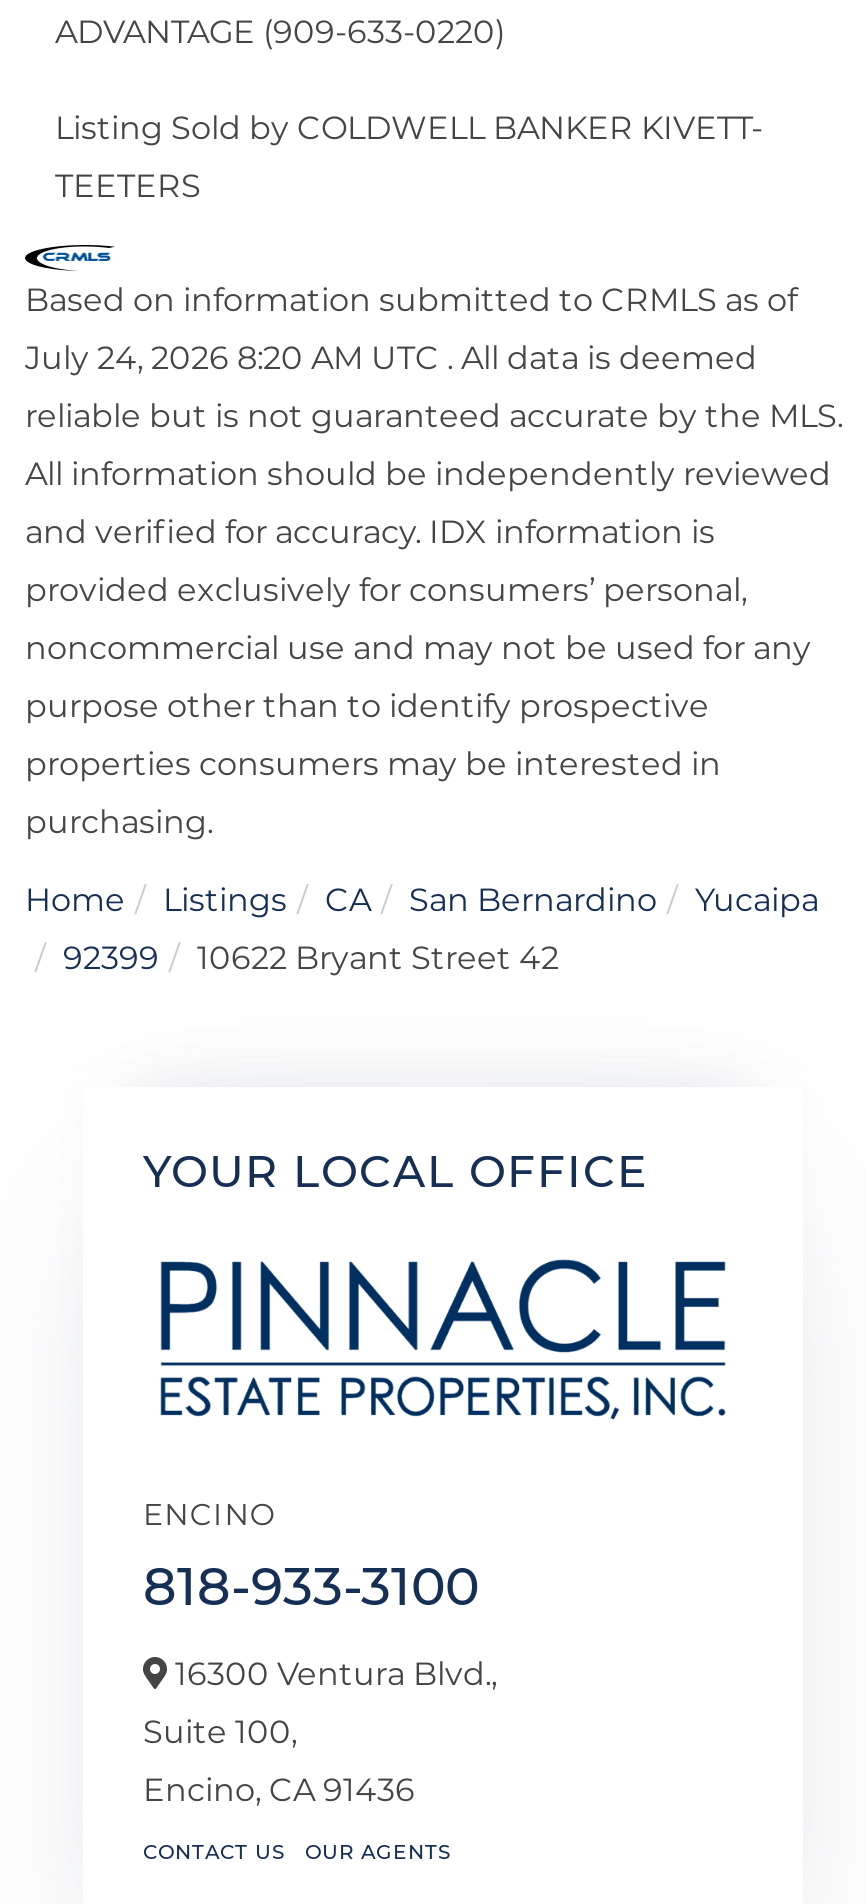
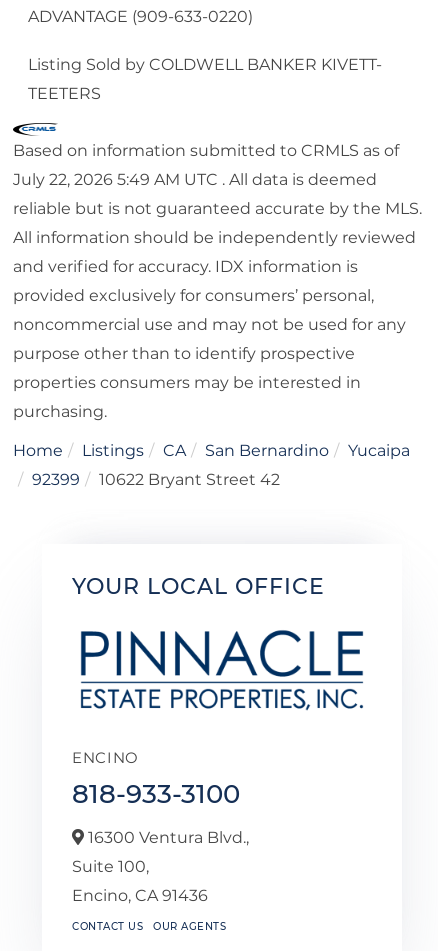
- July 24, 2026 8:20 AM UTC . All data is deemed
+ July 22, 2026 5:49 AM UTC . All data is deemed
